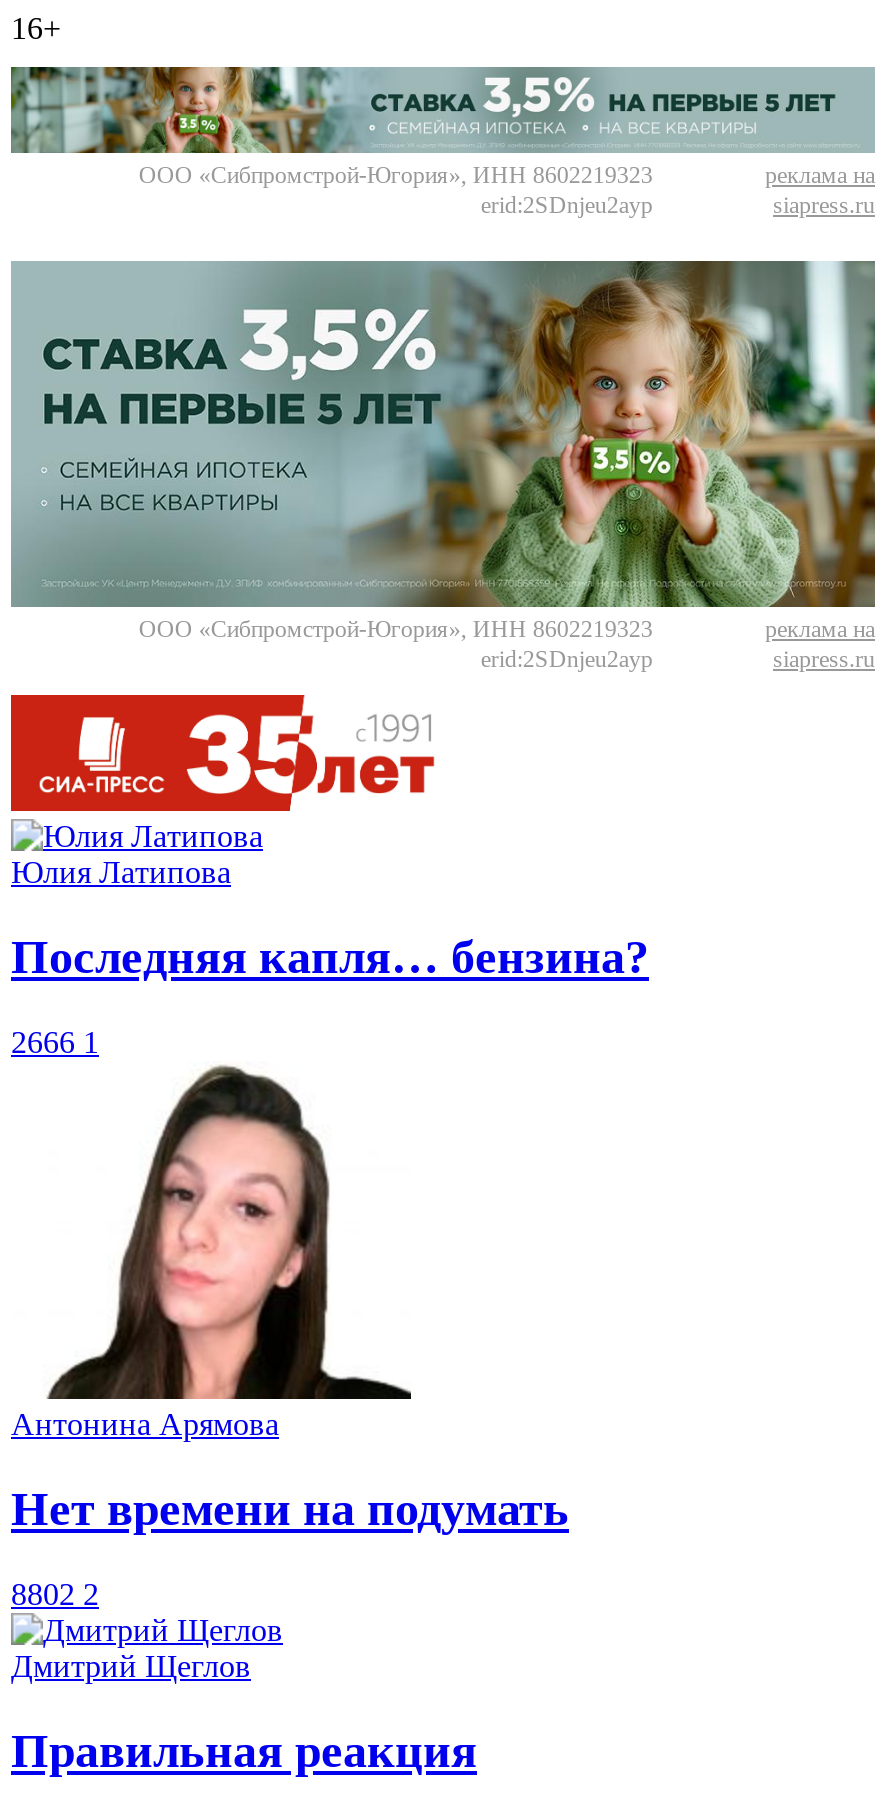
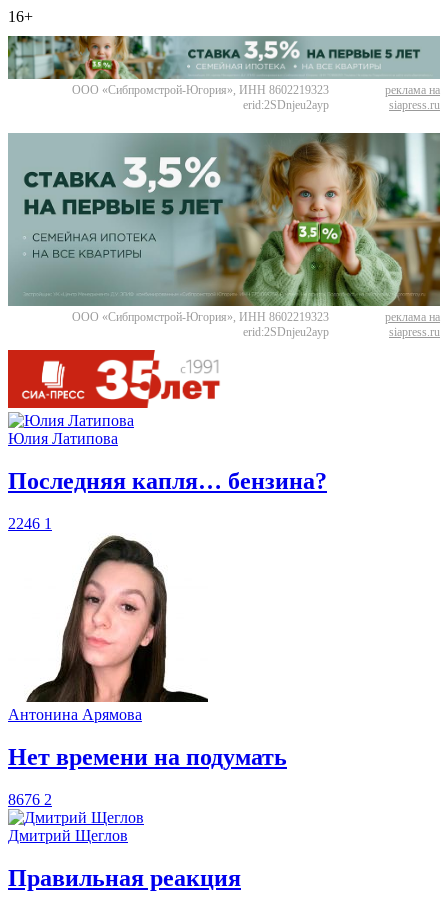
- 2666 1
+ 2246 1

- 8802 2
+ 8676 2
